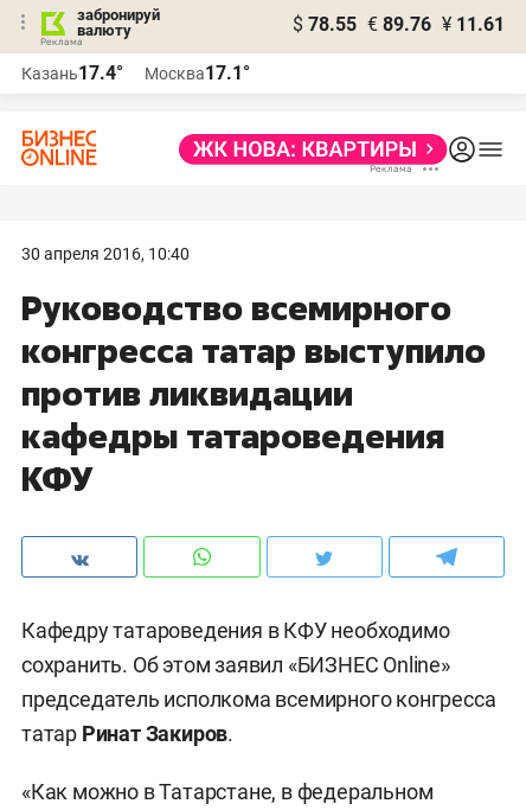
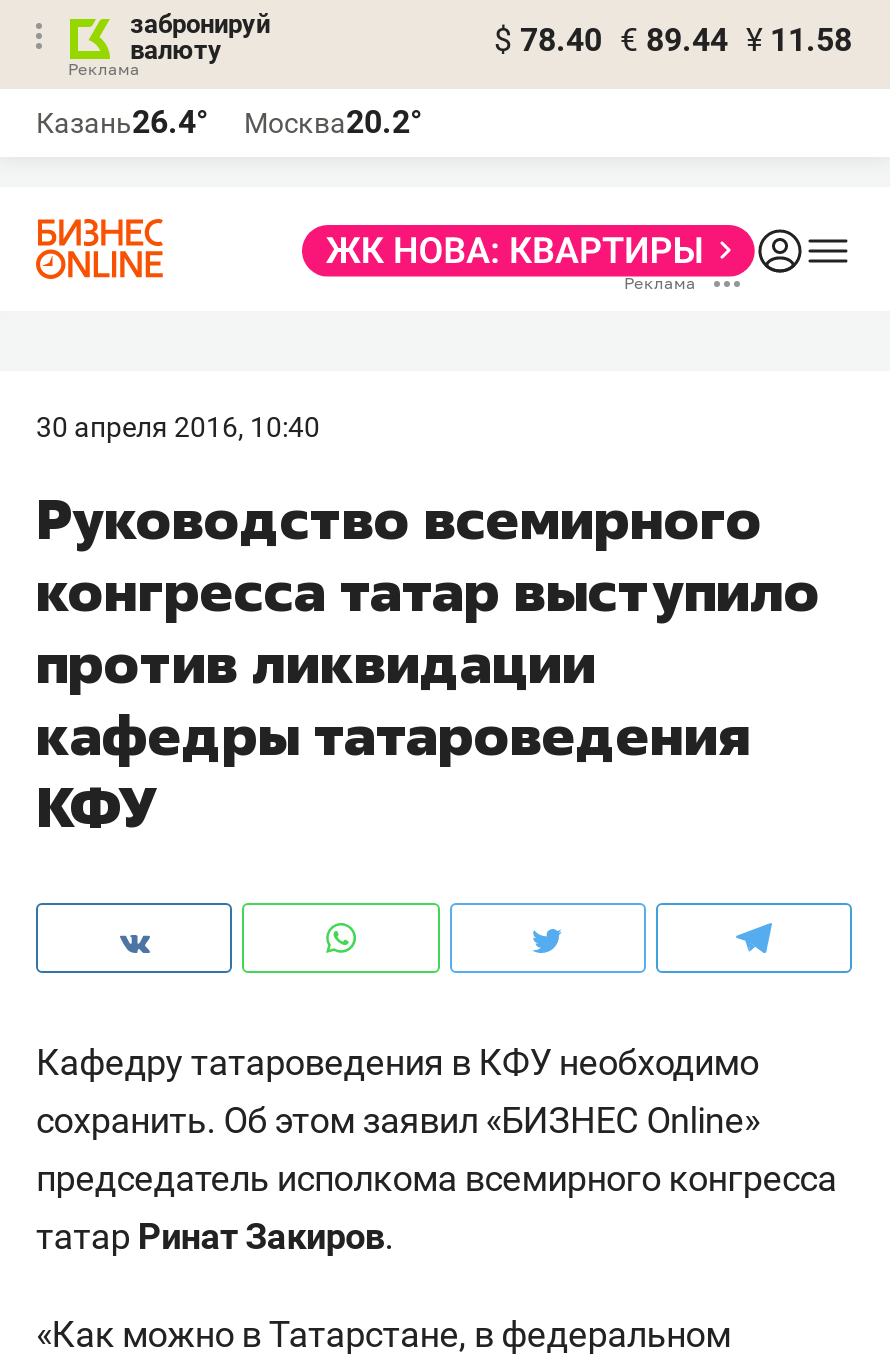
- $ 78.55 € 89.76 ¥ 11.61
+ $ 78.40 € 89.44 ¥ 11.58

- Казань17.4°
+ Казань26.4°

- Москва17.1°
+ Москва20.2°
